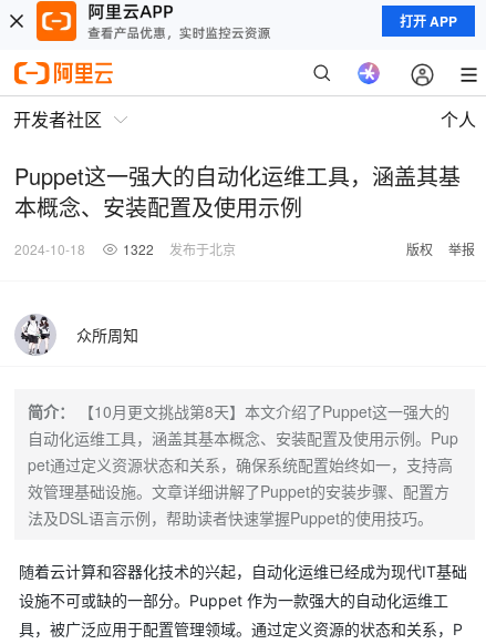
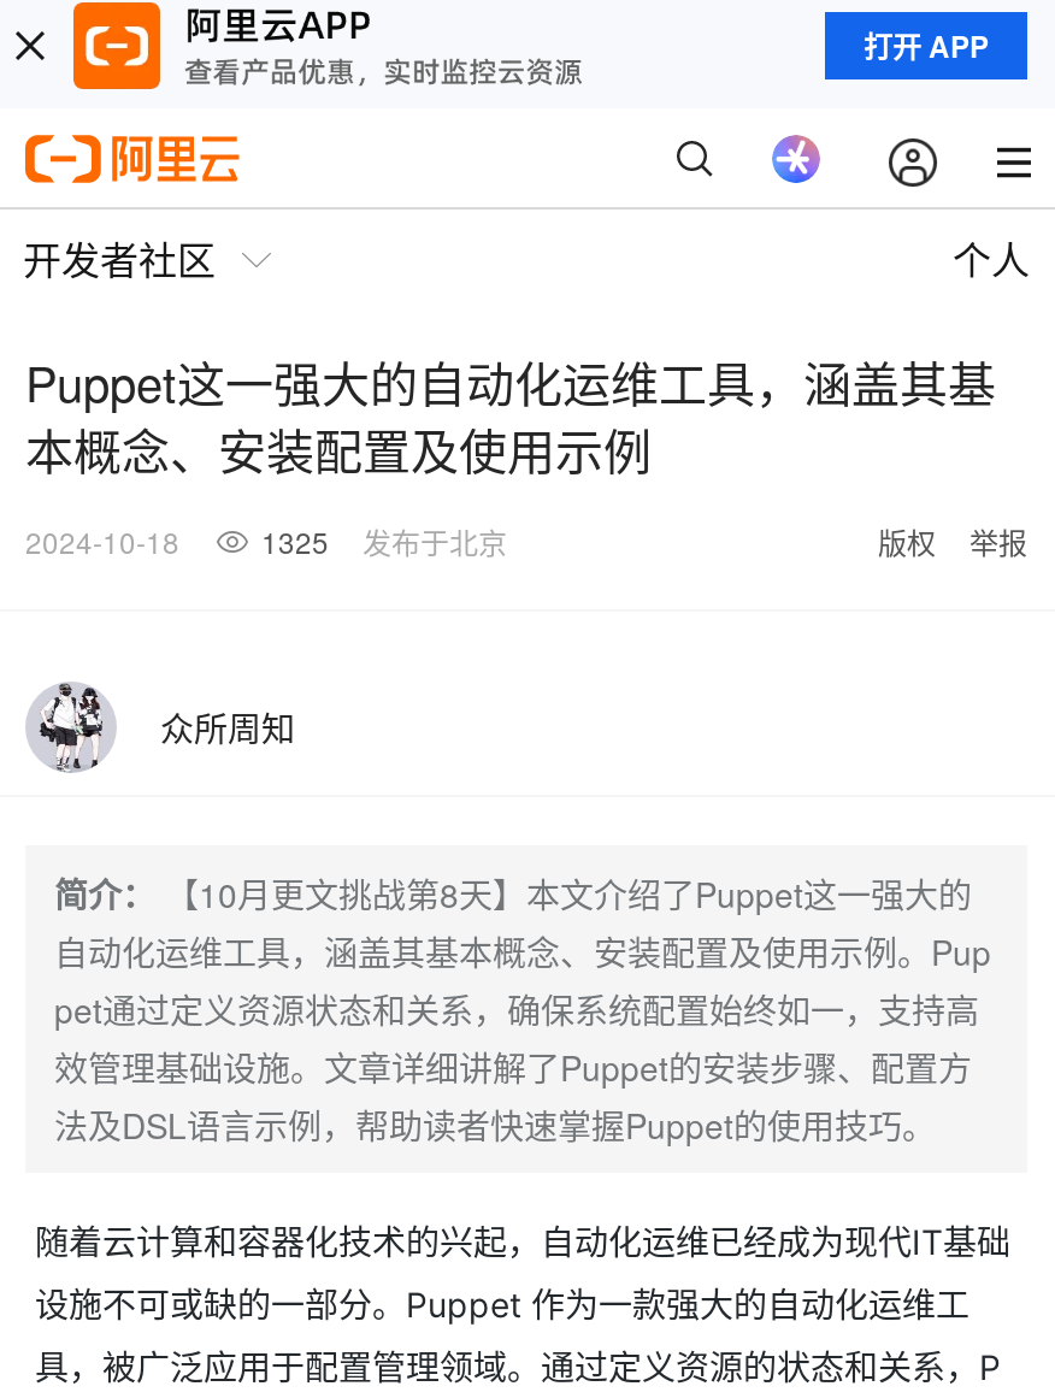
- 2024-10-18 1322 发布于北京
+ 2024-10-18 1325 发布于北京
